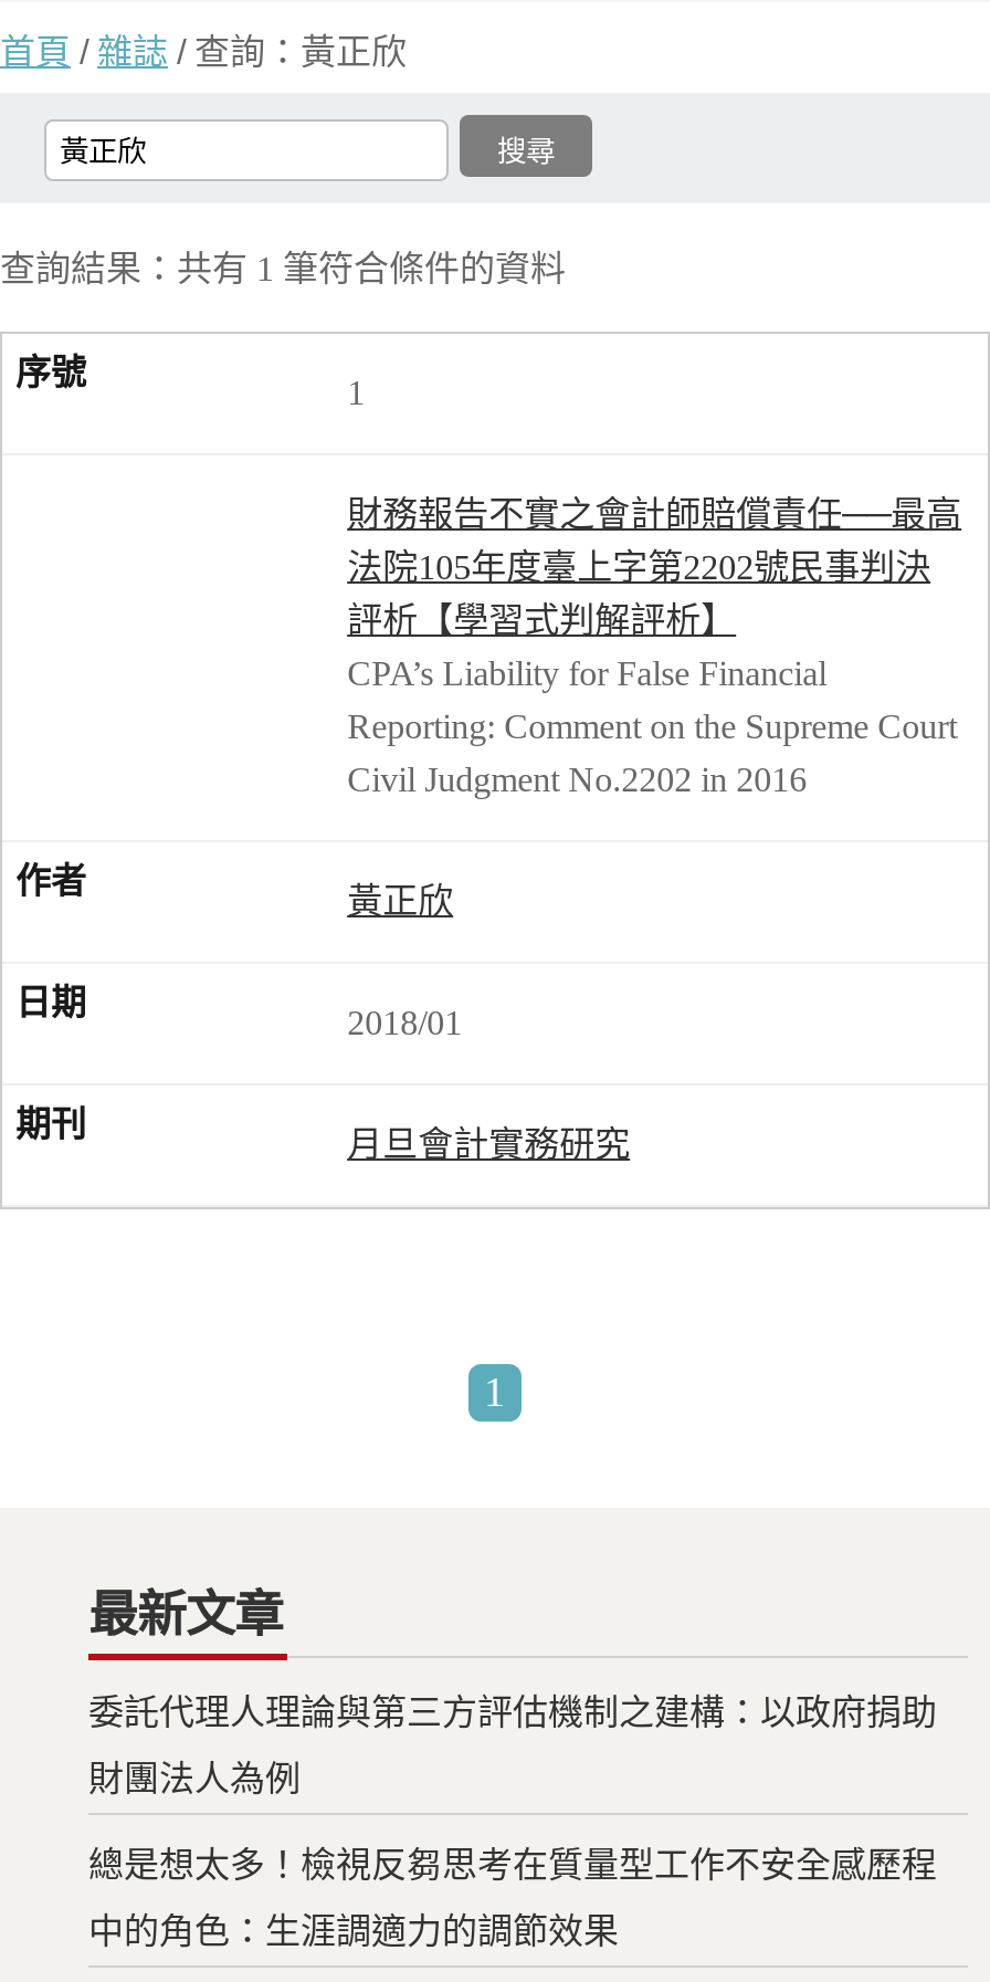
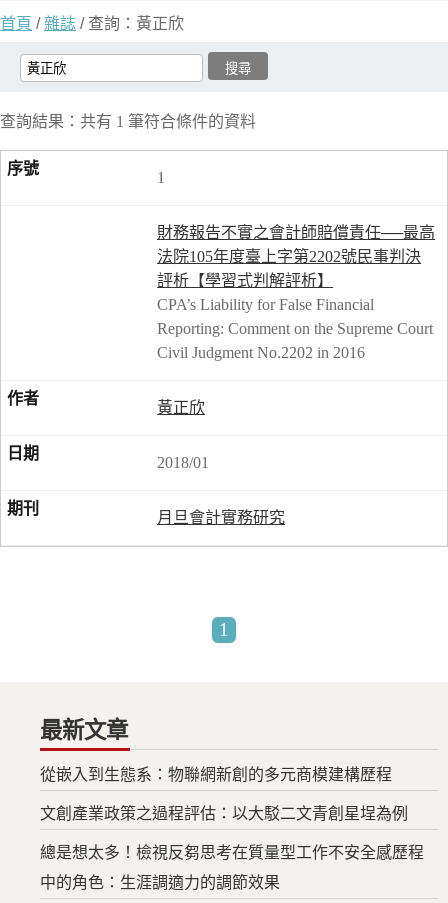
- 委託代理人理論與第三方評估機制之建構：以政府捐助
+ 從嵌入到生態系：物聯網新創的多元商模建構歷程

- 財團法人為例
+ 文創產業政策之過程評估：以大駁二文青創星埕為例
